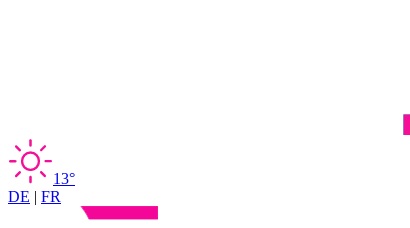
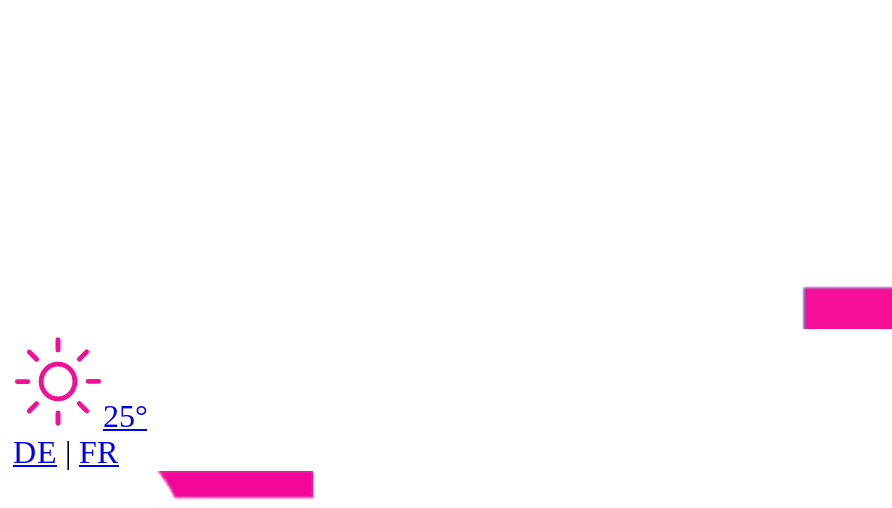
- 13°
+ 25°
